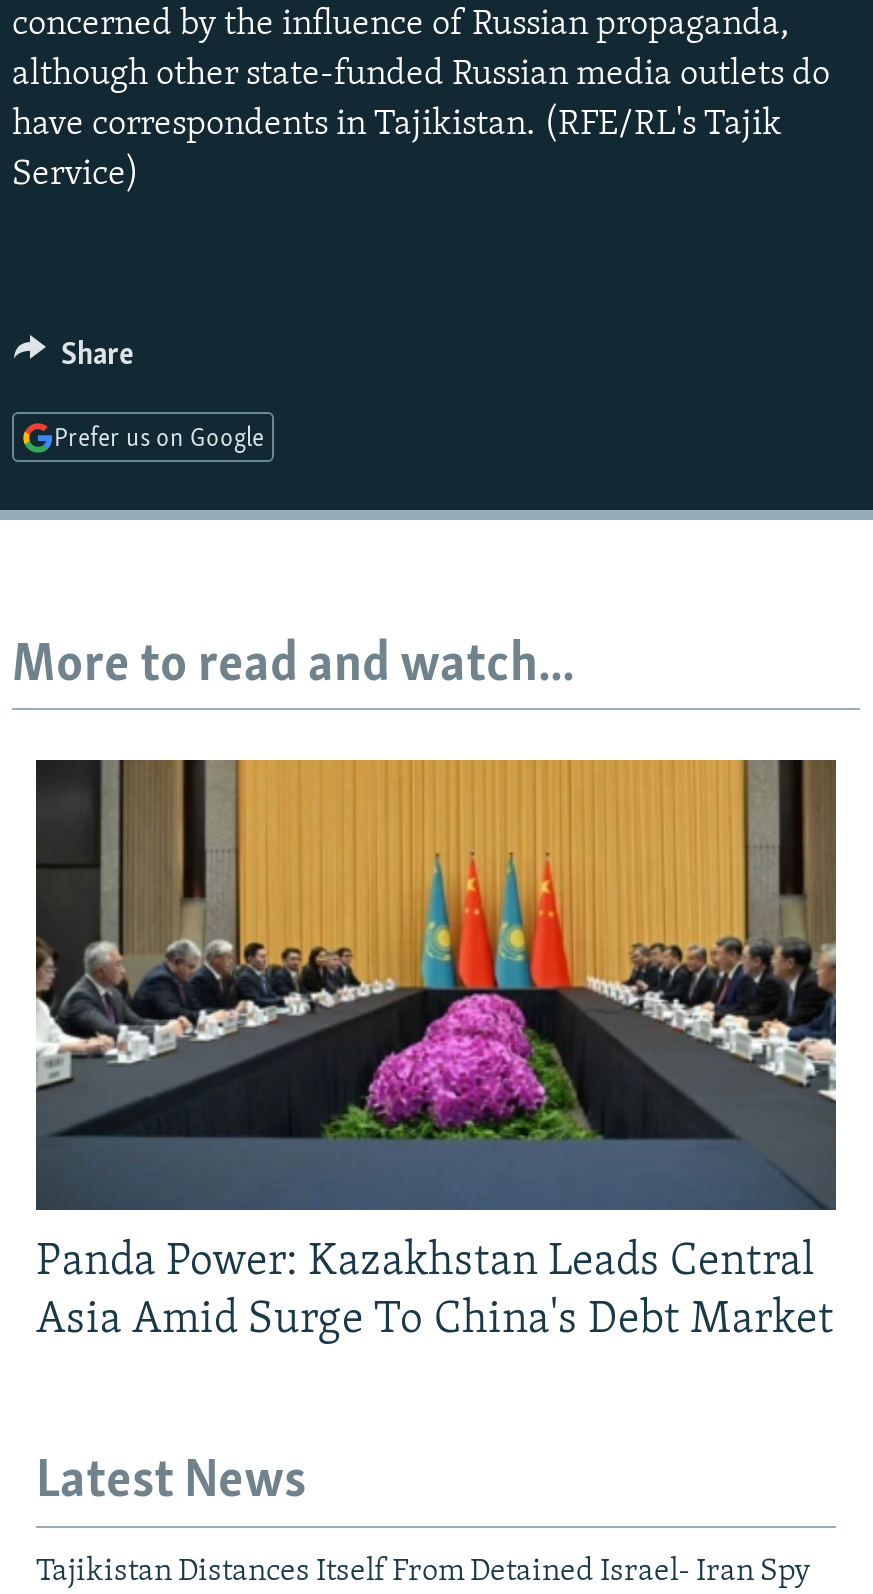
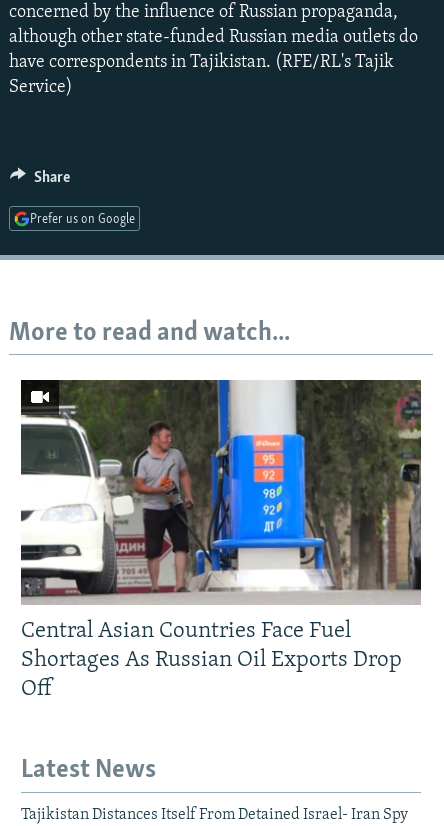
- [image]
- Panda Power: Kazakhstan Leads Central
- Asia Amid Surge To China's Debt Market
+ [image]
+ Central Asian Countries Face Fuel
+ Shortages As Russian Oil Exports Drop
+ Off
